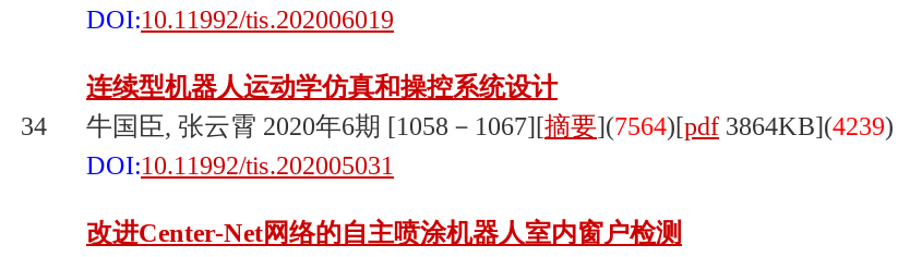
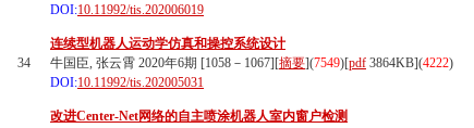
- 牛国臣, 张云霄 2020年6期 [1058－1067][摘要](7564)[pdf 3864KB](4239)
+ 牛国臣, 张云霄 2020年6期 [1058－1067][摘要](7549)[pdf 3864KB](4222)
